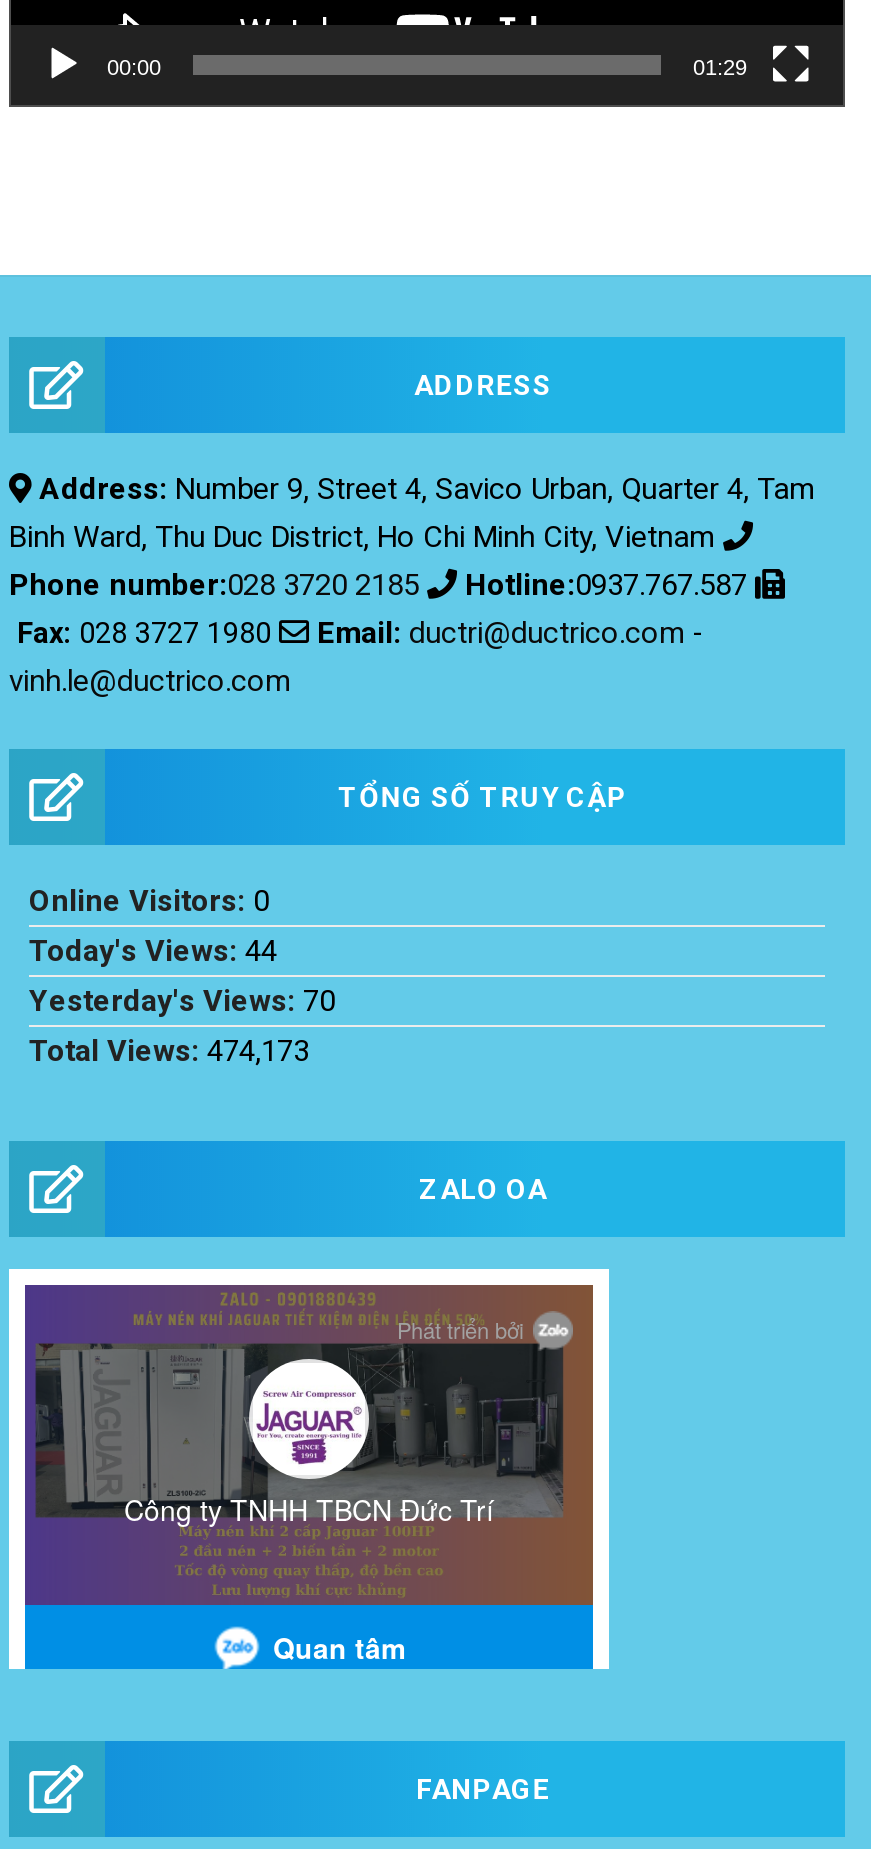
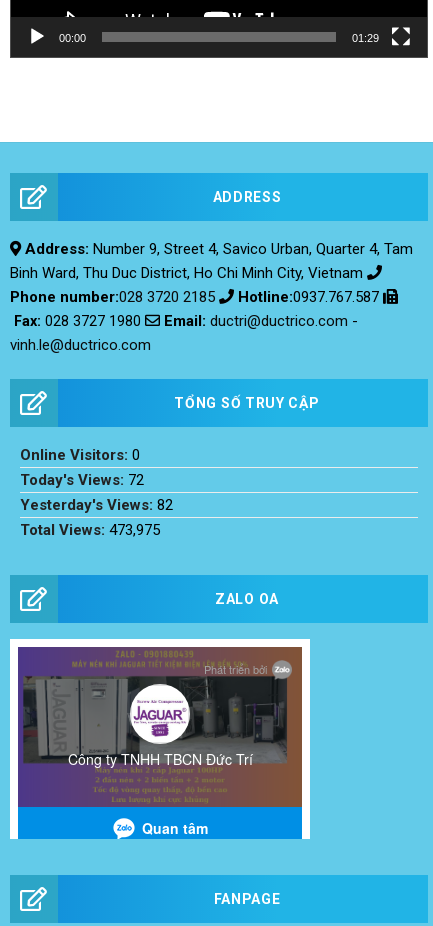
- Today's Views: 44
+ Today's Views: 72

- Yesterday's Views: 70
+ Yesterday's Views: 82

- Total Views: 474,173
+ Total Views: 473,975
